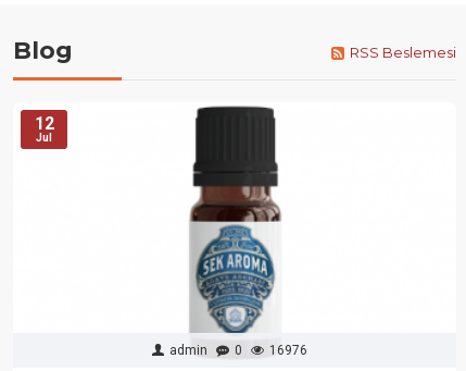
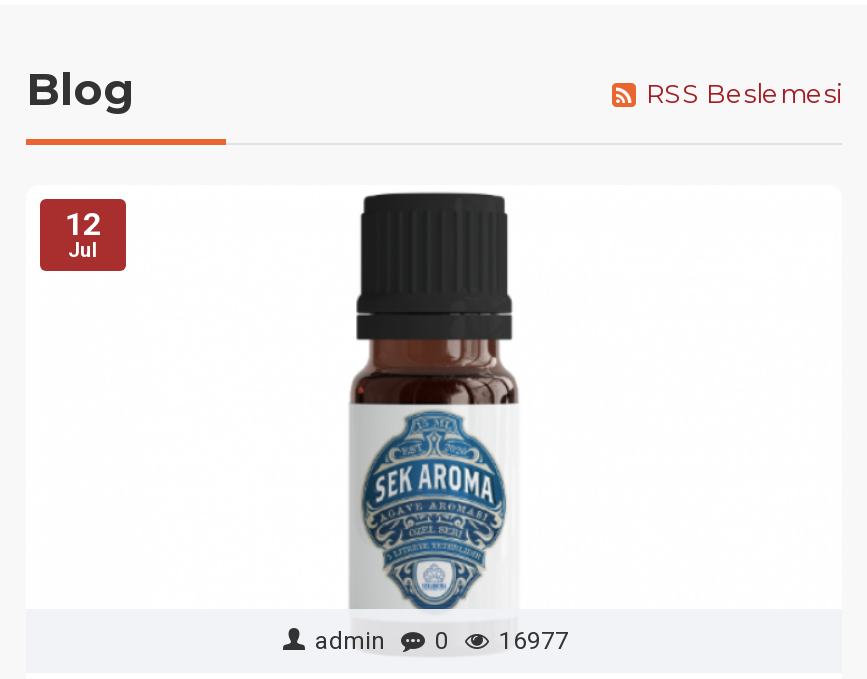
- admin 0 16976
+ admin 0 16977
